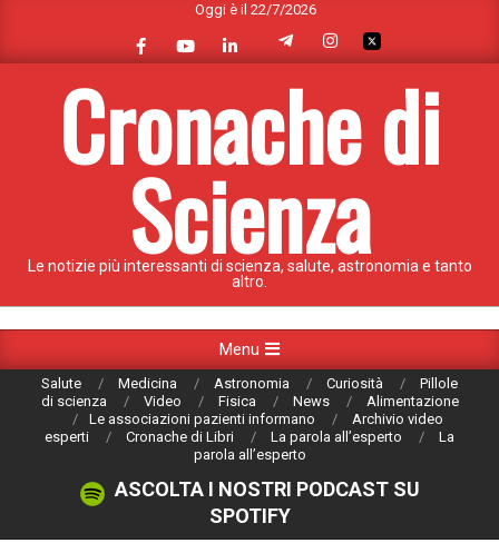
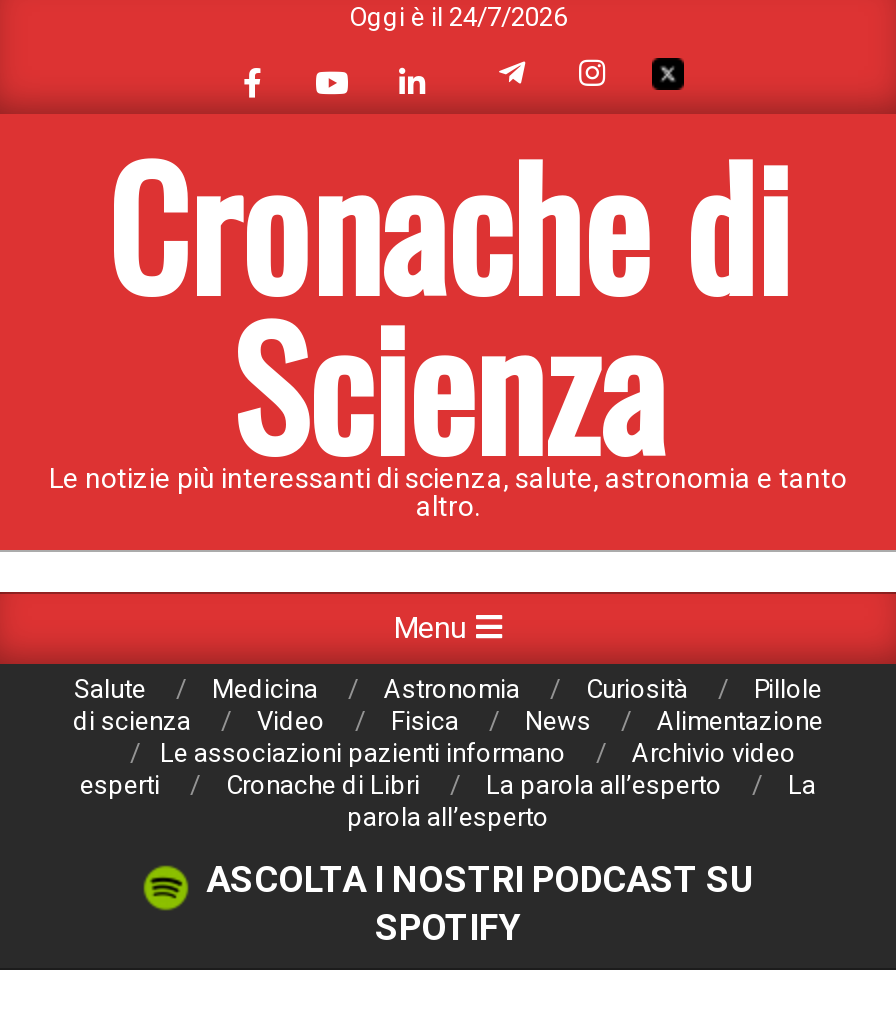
- Oggi è il 22/7/2026
+ Oggi è il 24/7/2026
